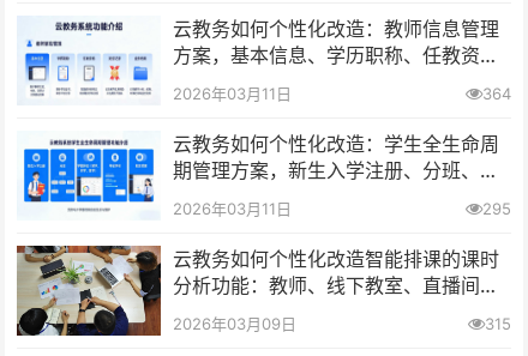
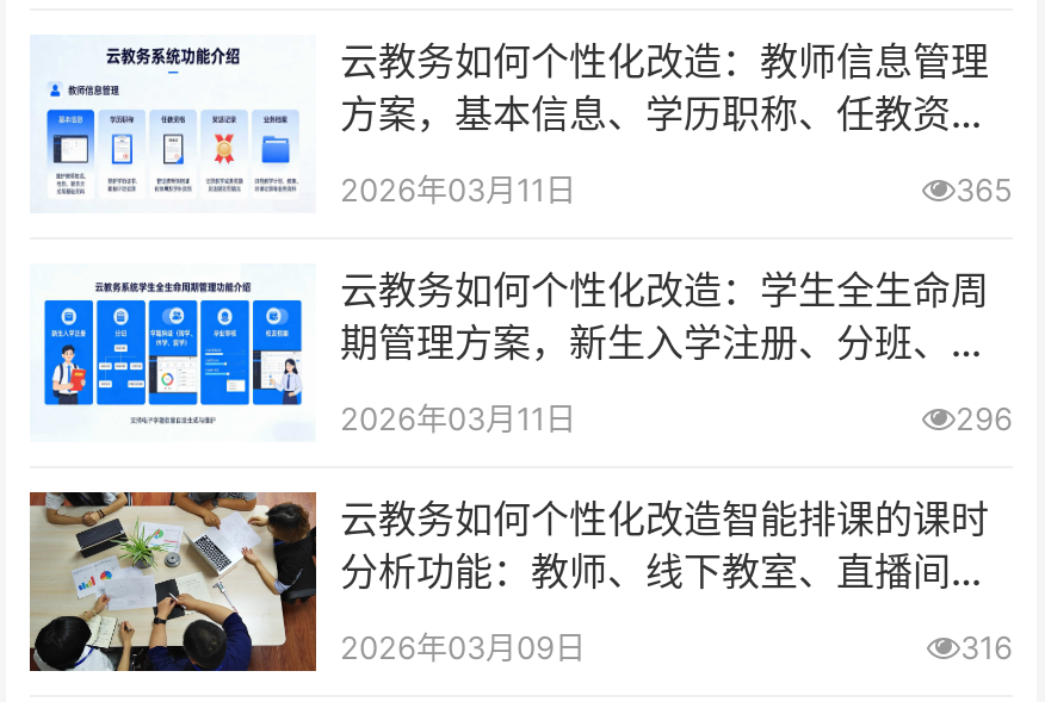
- 364
+ 365

- 295
+ 296

- 315
+ 316
